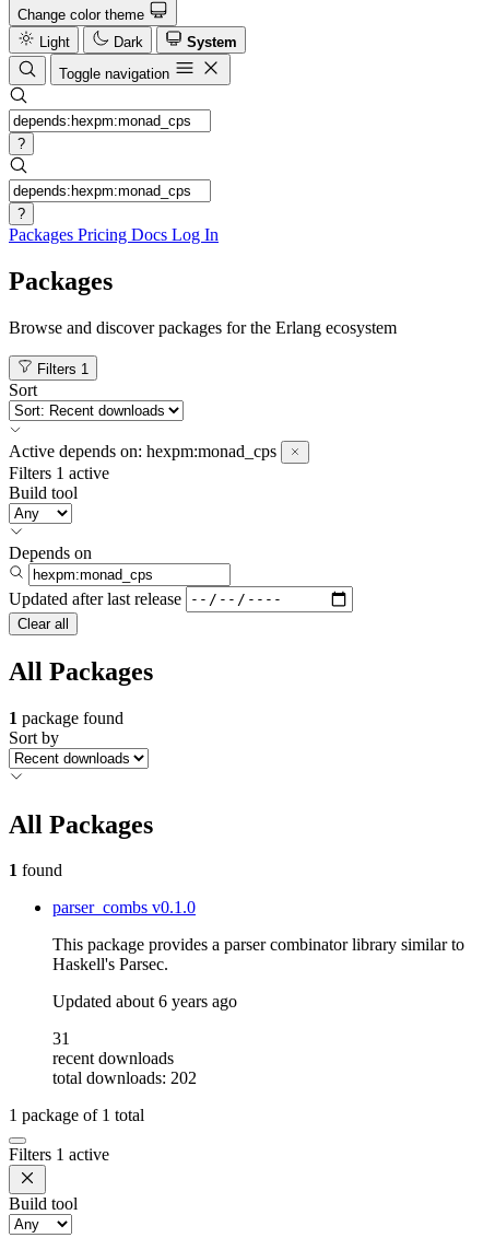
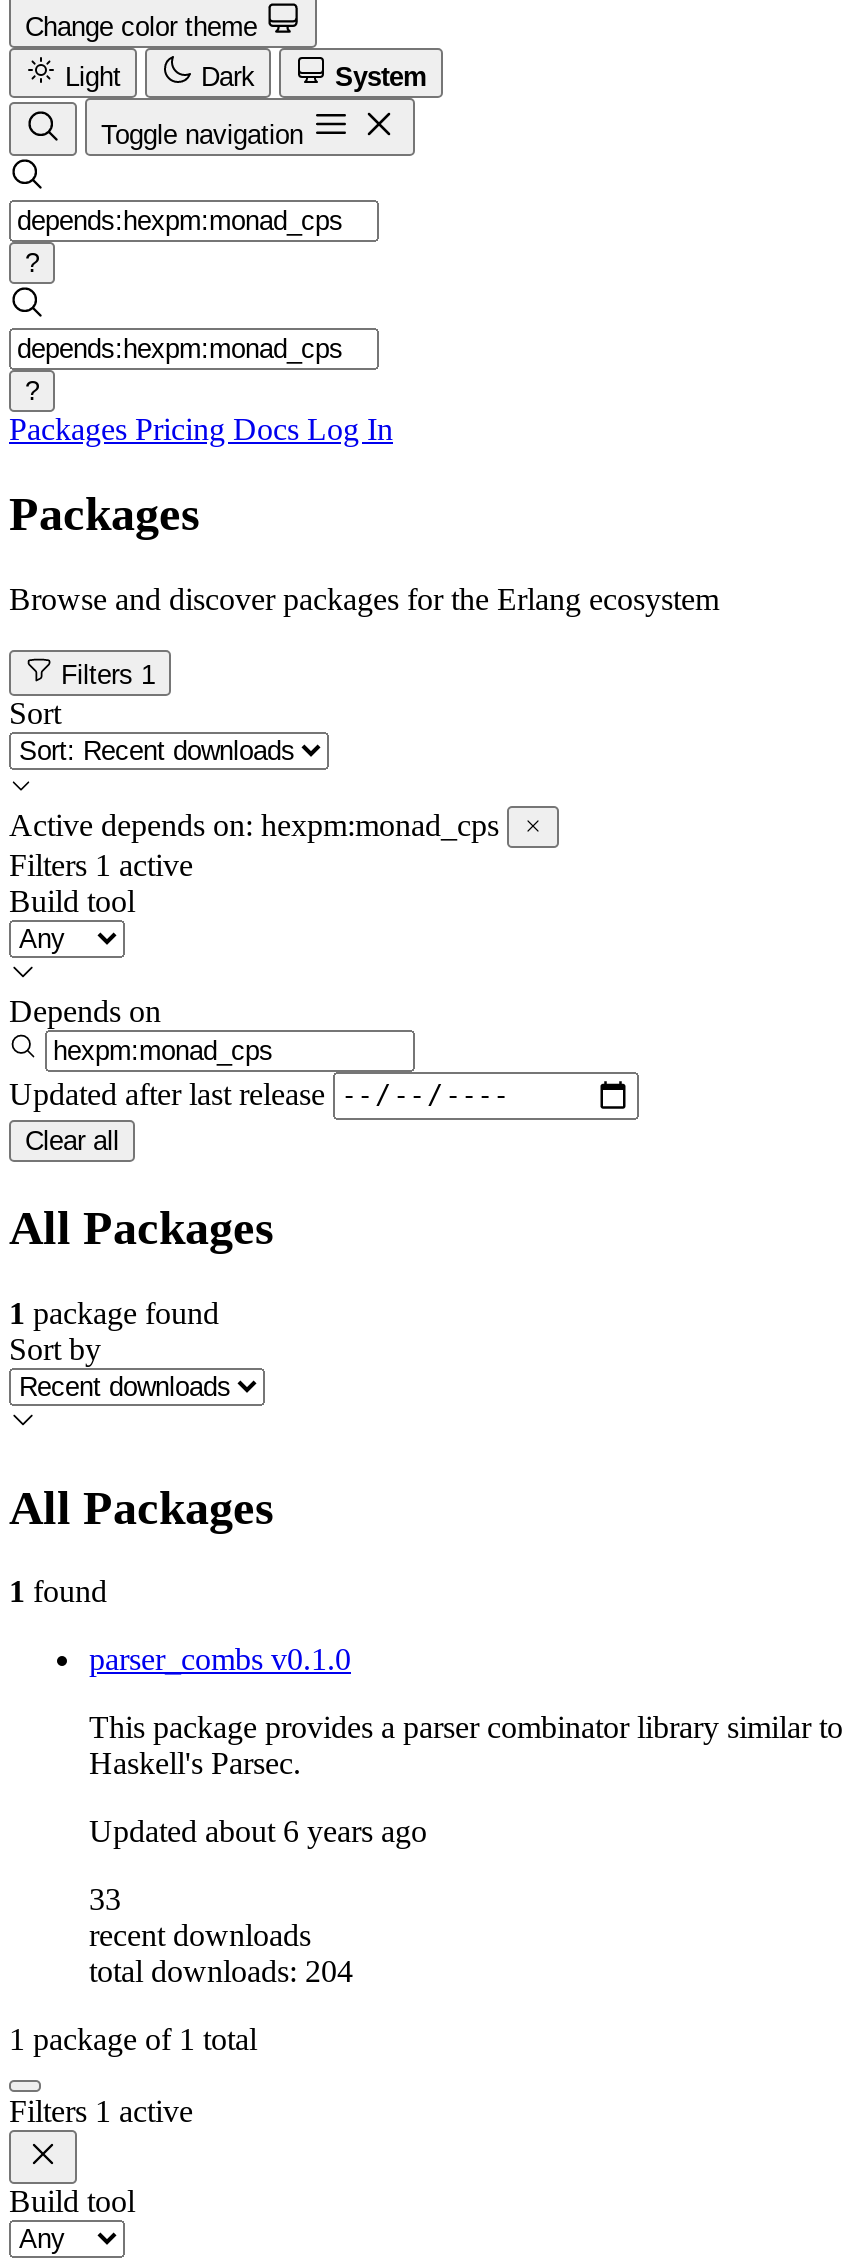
- 31
+ 33

- total downloads: 202
+ total downloads: 204
